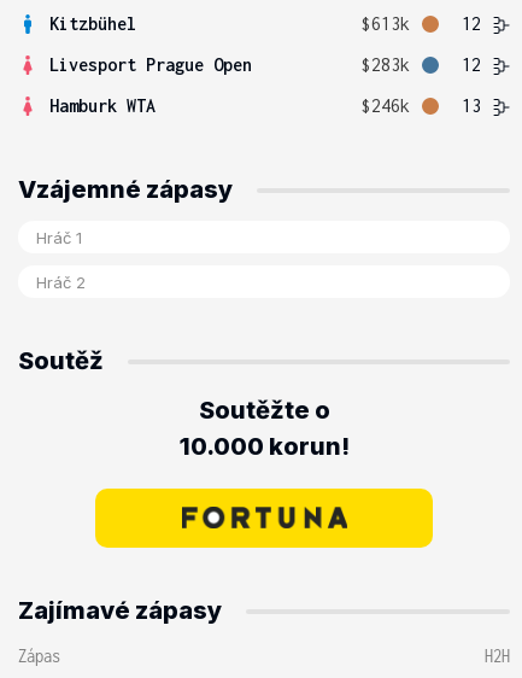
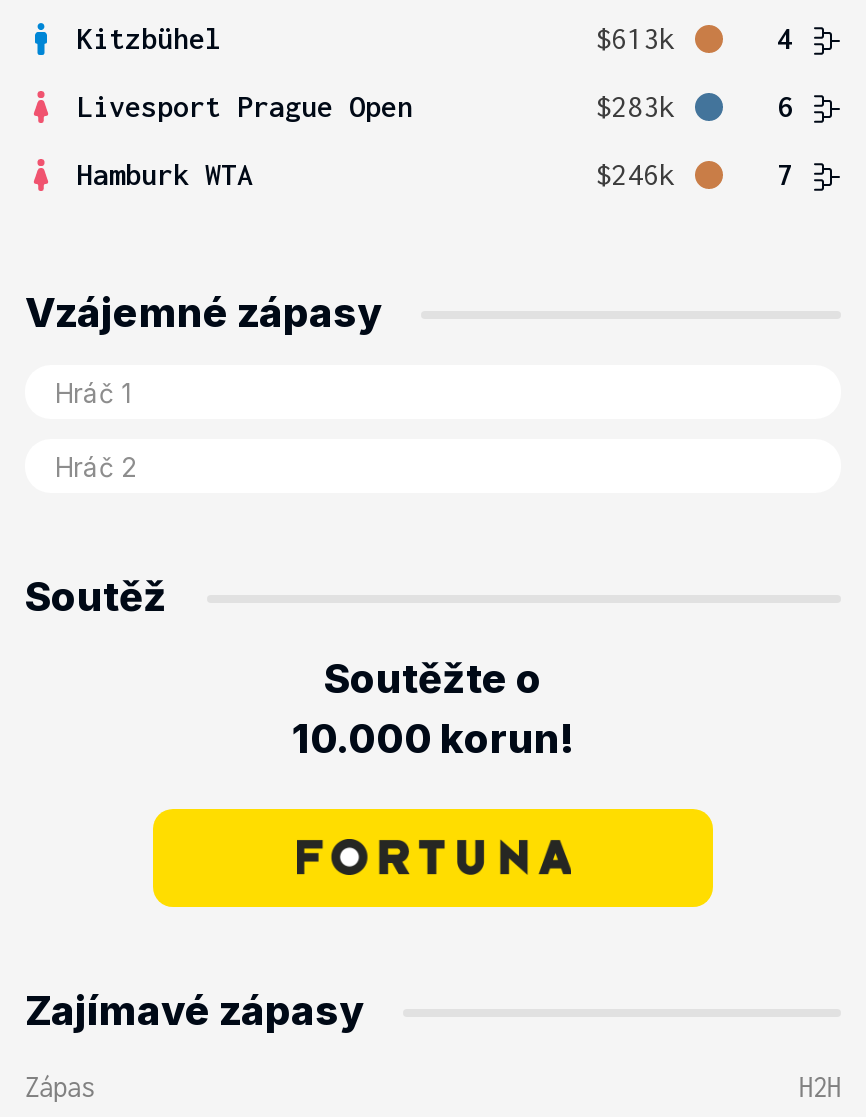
- 12
+ 4

- 12
+ 6

- 13
+ 7
